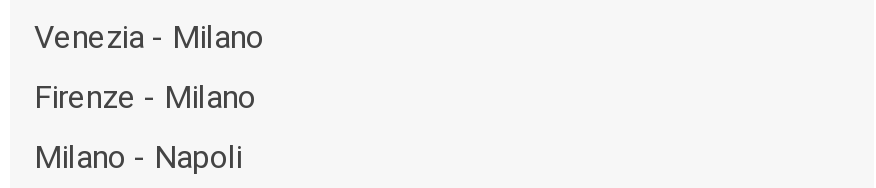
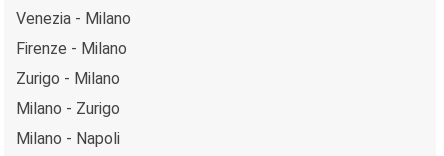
+ Zurigo - Milano
+ Milano - Zurigo
